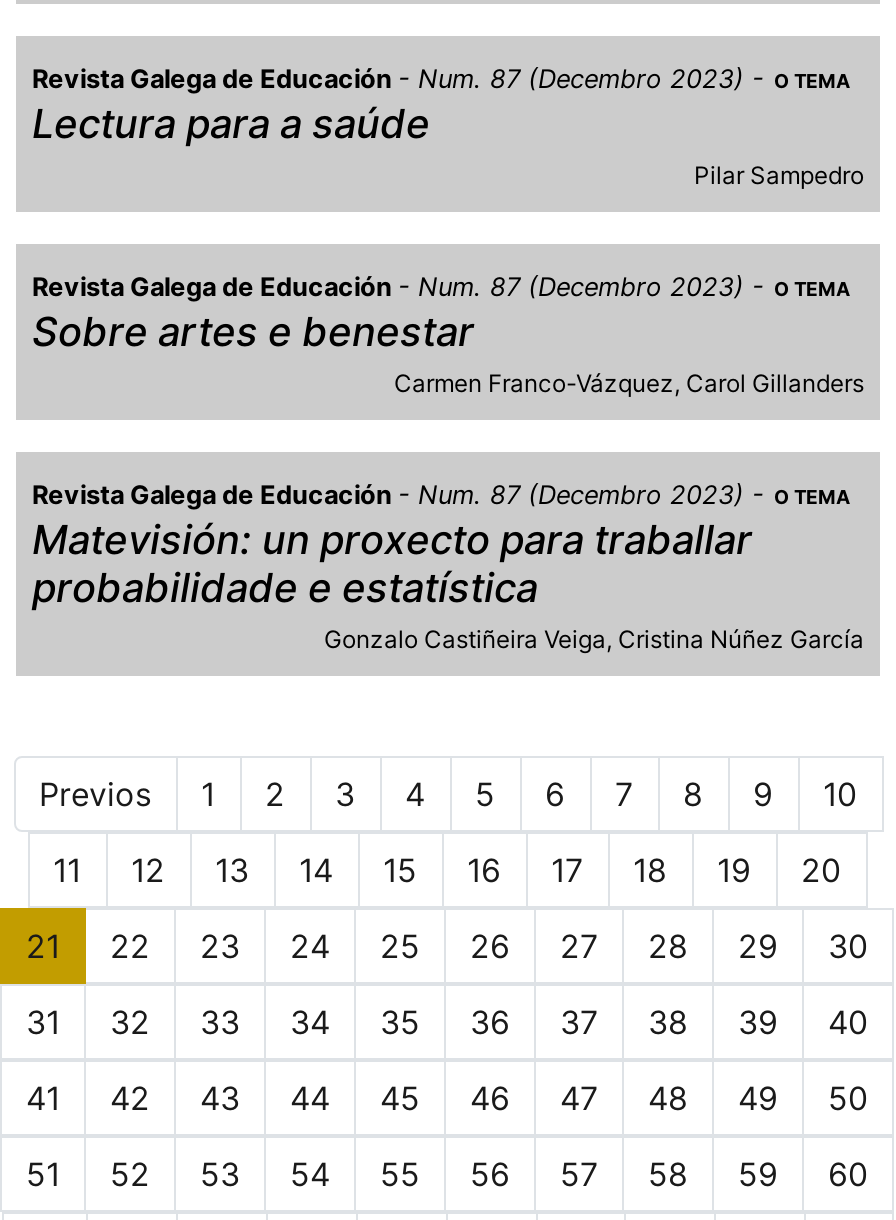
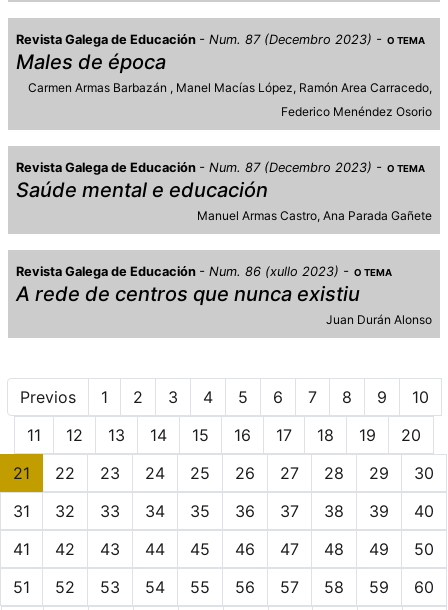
- Lectura para a saúde
- Pilar Sampedro
+ Males de época
+ Carmen Armas Barbazán Manel Macías López Ramón Area Carracedo
+ Federico Menéndez Osorio

moved down: Revista Galega de Educación | Num. 87 (Decembro 2023) | O TEMA

- Sobre artes e benestar
- Carmen Franco-Vázquez Carol Gillanders
+ Saúde mental e educación
+ Manuel Armas Castro Ana Parada Gañete

- Revista Galega de Educación Num. 87 (Decembro 2023) O TEMA
+ Revista Galega de Educación Num. 86 (xullo 2023) O TEMA

moved down: Revista Galega de Educación | O TEMA

- Matevisión: un proxecto para traballar
- probabilidade e estatística
- Gonzalo Castiñeira Veiga Cristina Núñez García
+ A rede de centros que nunca existiu
+ Juan Durán Alonso
